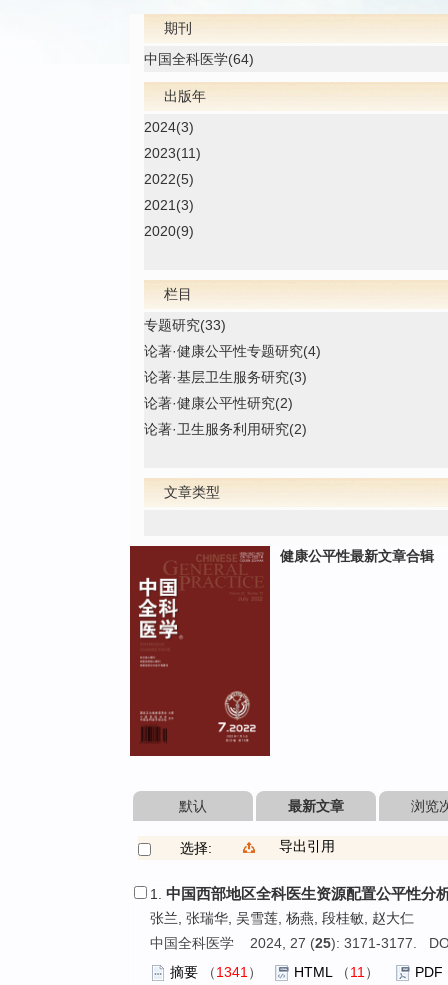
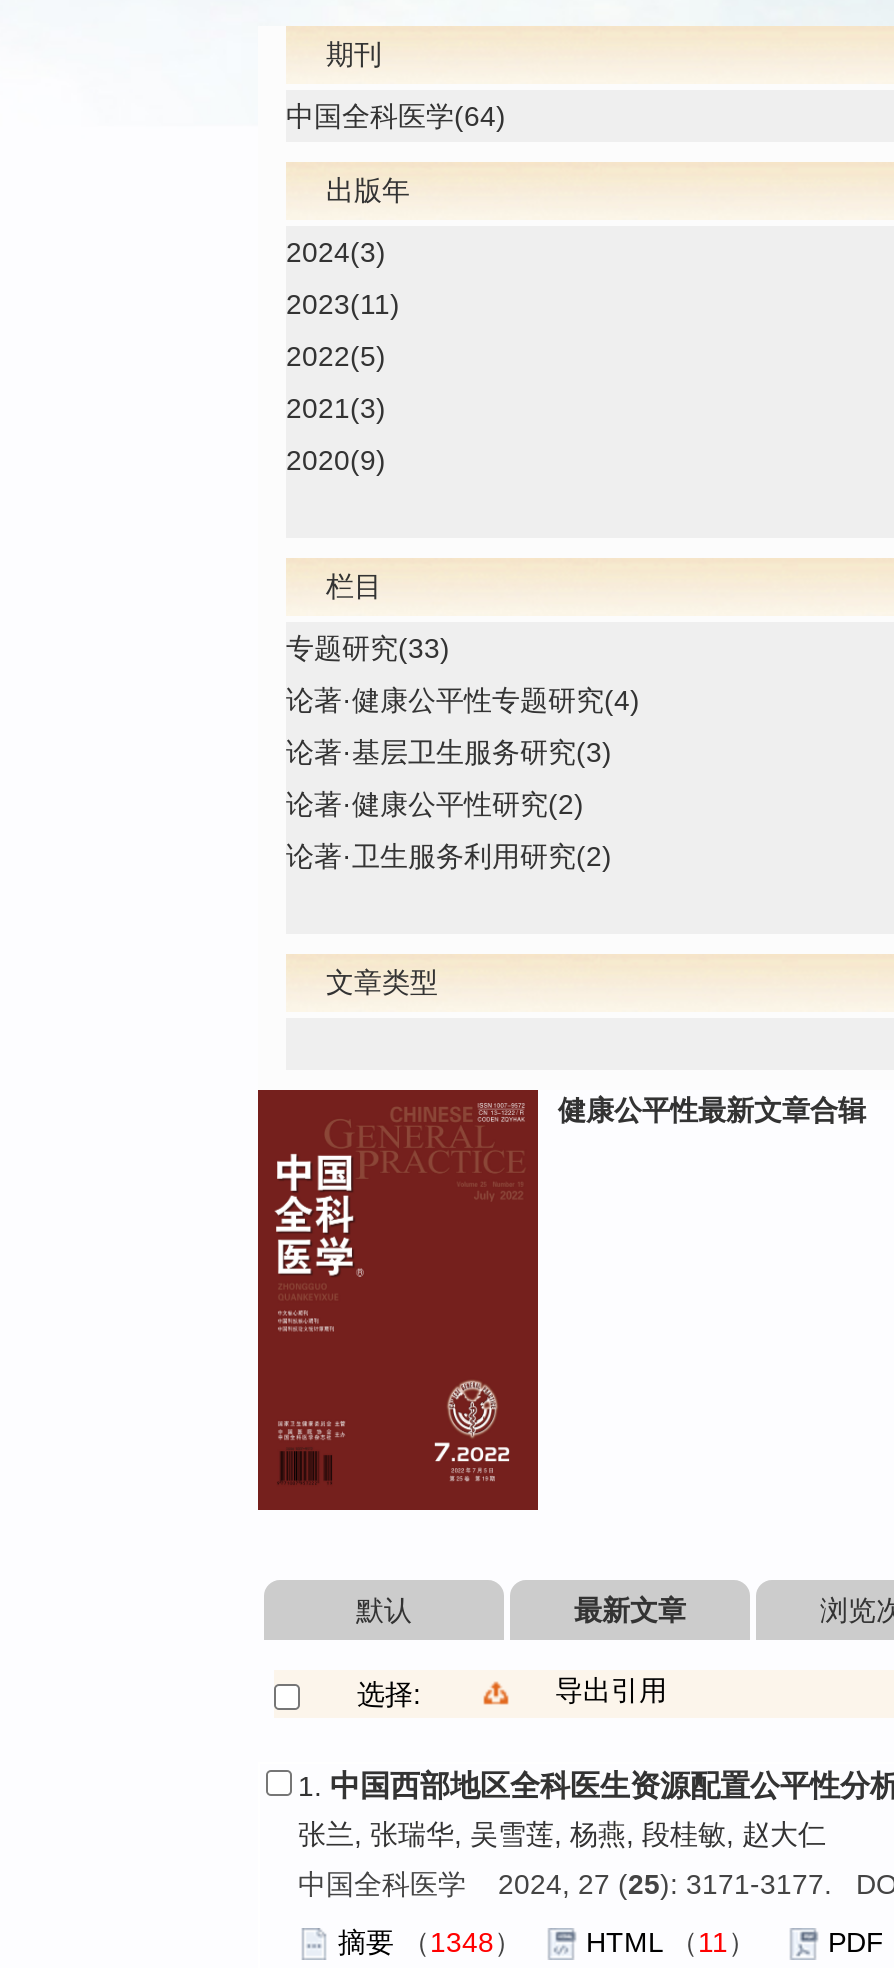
- 摘要（1341）
+ 摘要（1348）
